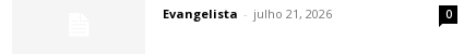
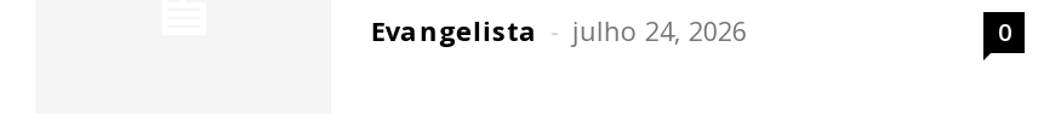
- Evangelista - julho 21, 2026
+ Evangelista - julho 24, 2026
